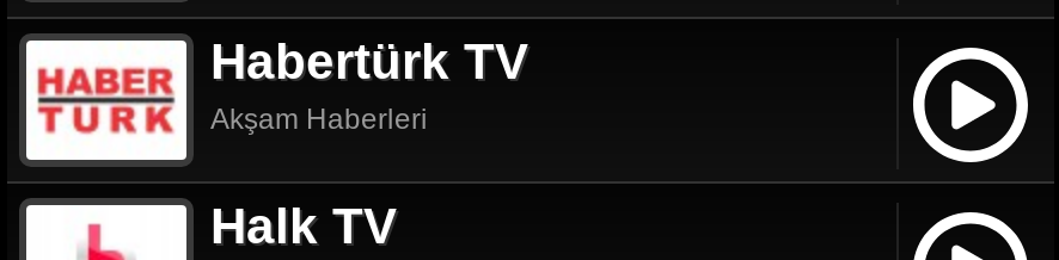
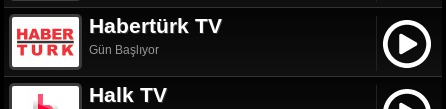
- Akşam Haberleri
+ Gün Başlıyor
